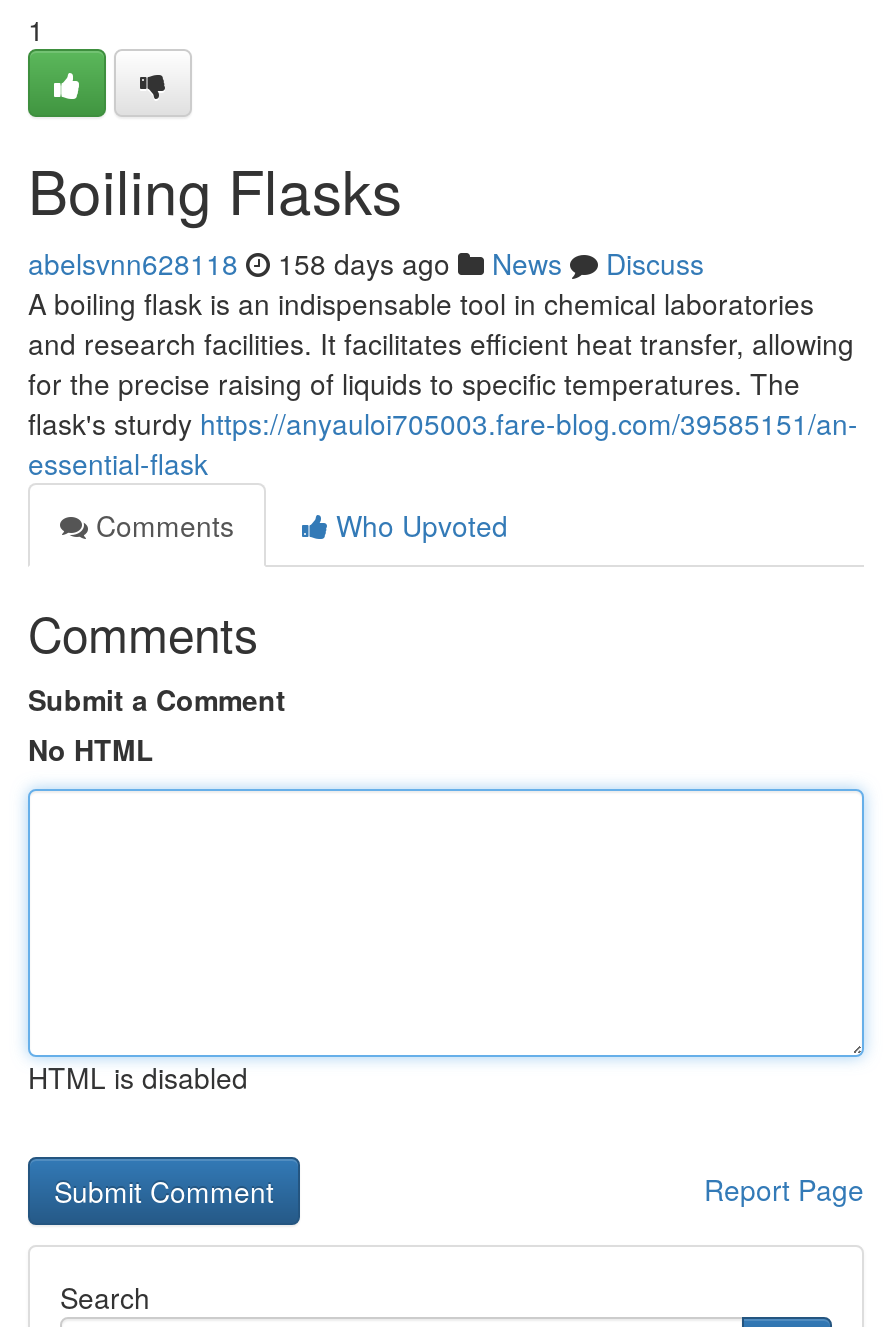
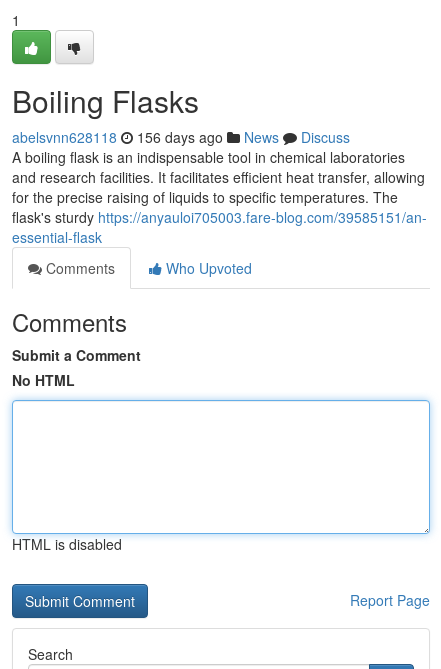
- abelsvnn628118 158 days ago News Discuss
+ abelsvnn628118 156 days ago News Discuss
